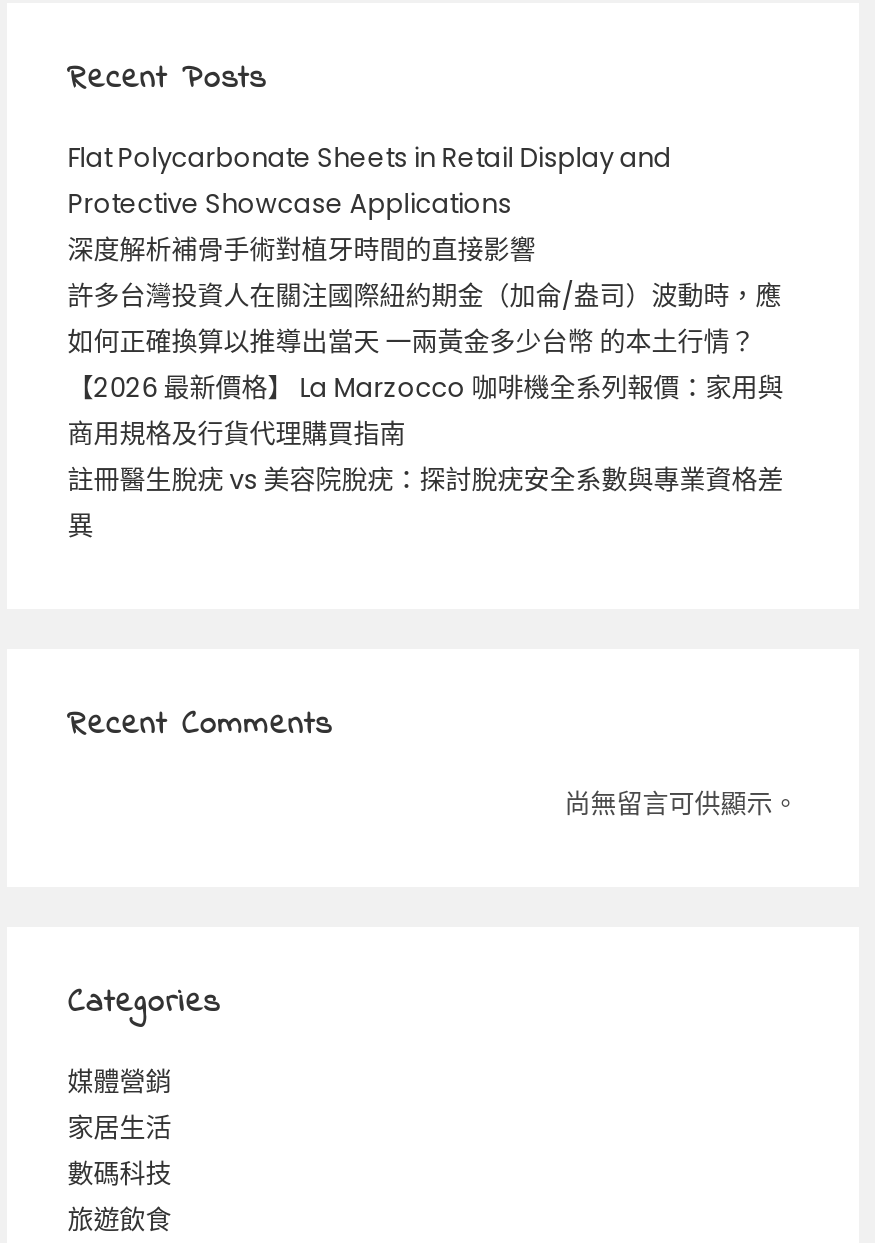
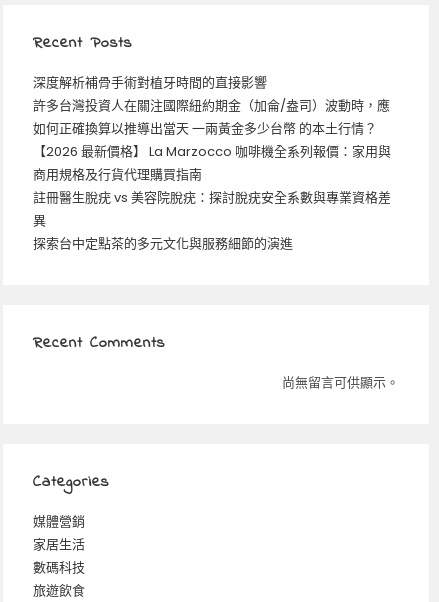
- Flat Polycarbonate Sheets in Retail Display and
- Protective Showcase Applications

moved up: 深度解析補骨手術對植牙時間的直接影響 | 許多台灣投資人在關注國際紐約期金（加侖/盎司）波動時，應 | 如何正確換算以推導出當天 一兩黃金多少台幣 的本土行情？ | 【2026 最新價格】 La Marzocco 咖啡機全系列報價：家用與 | 商用規格及行貨代理購買指南 | 註冊醫生脫疣 vs 美容院脫疣：探討脫疣安全系數與專業資格差 | 異

+ 探索台中定點茶的多元文化與服務細節的演進
